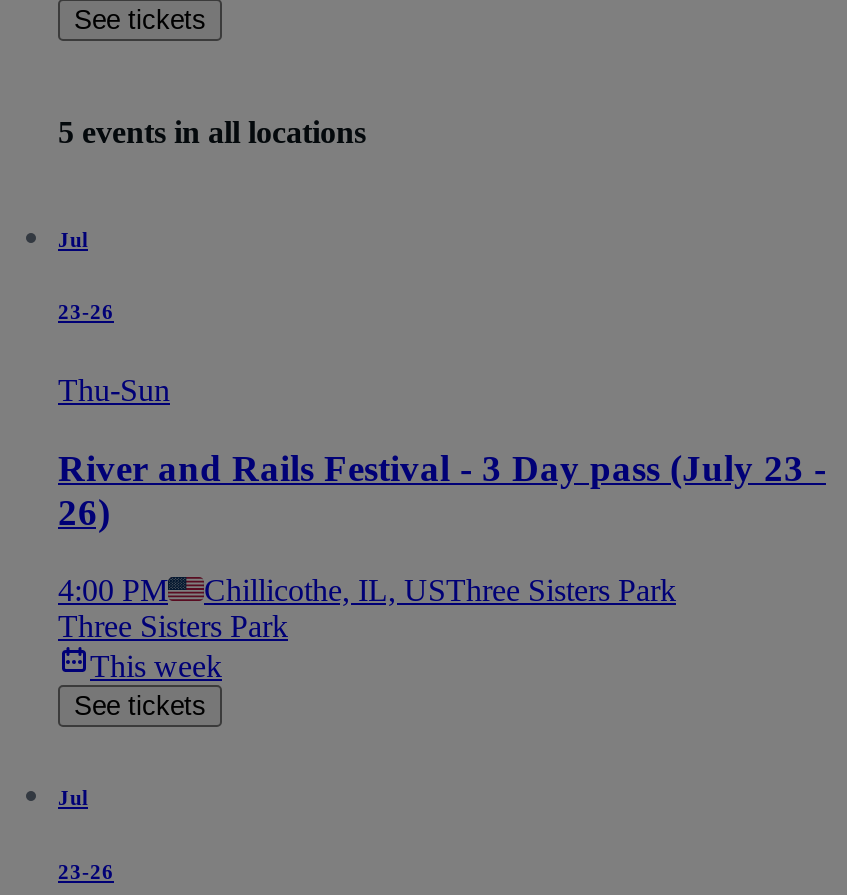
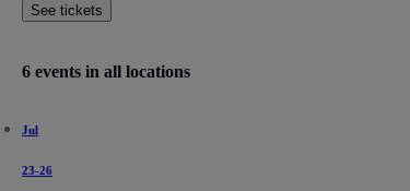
- 5 events in all locations
- Jul
- 23-26
- Thu-Sun
- River and Rails Festival - 3 Day pass (July 23 -
- 26)
- 4:00 PM
- Chillicothe, IL, USThree Sisters Park
- Three Sisters Park
- This week
- See tickets
+ 6 events in all locations
